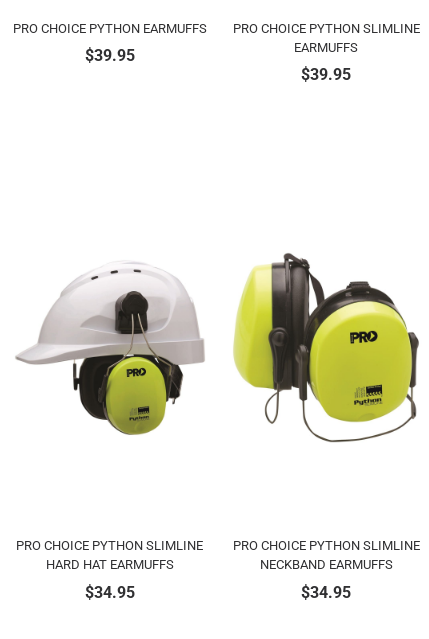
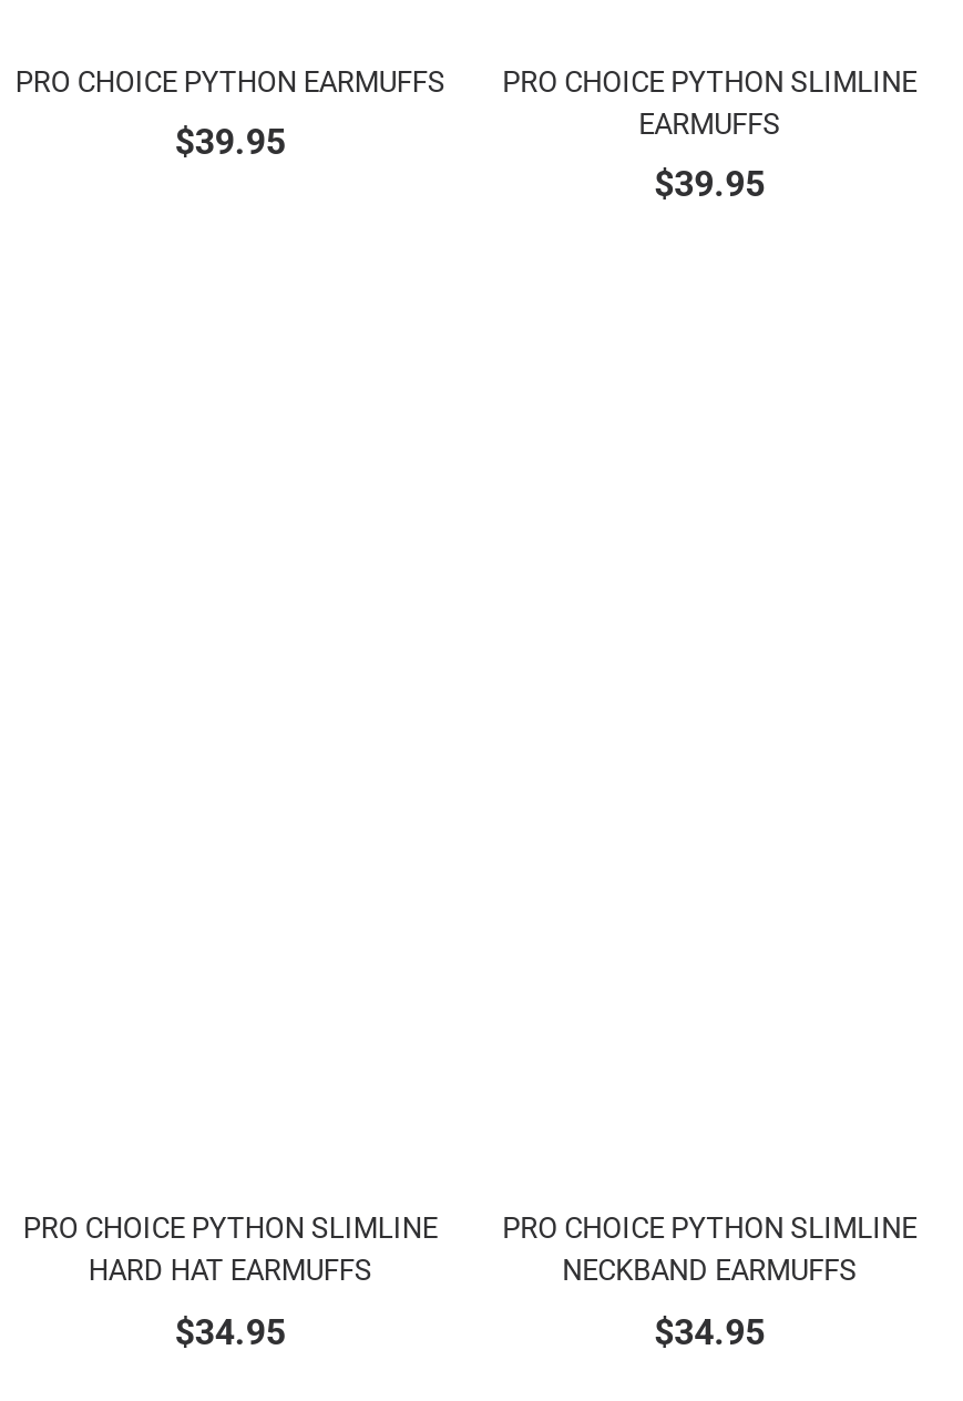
- [image]

- [image]
